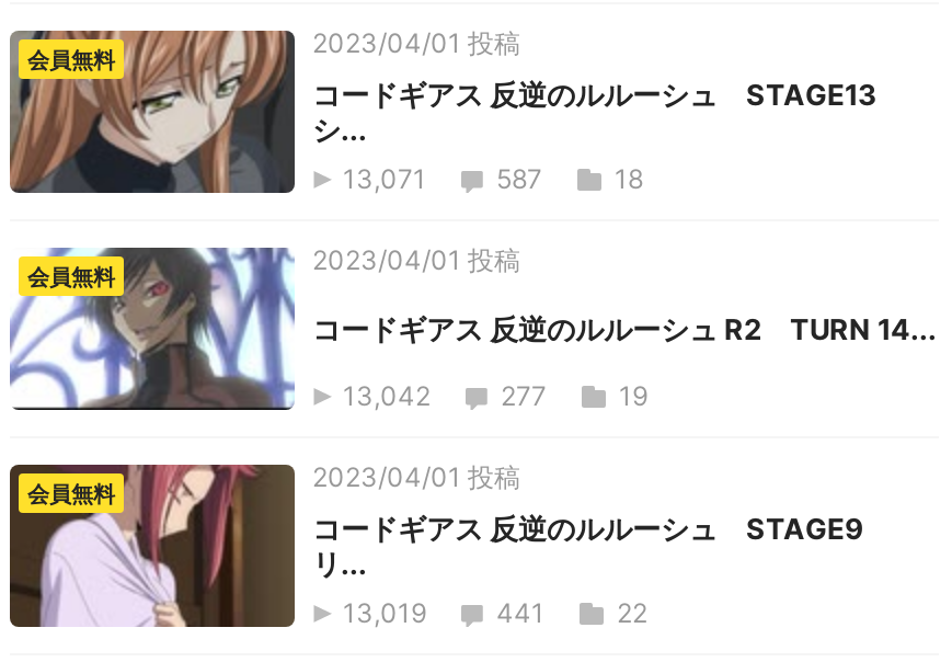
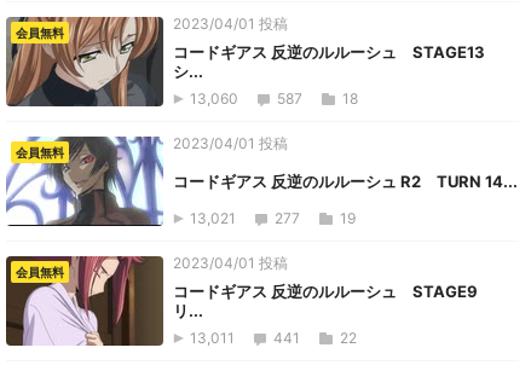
- 13,071
+ 13,060

- 13,042
+ 13,021

- 13,019
+ 13,011
